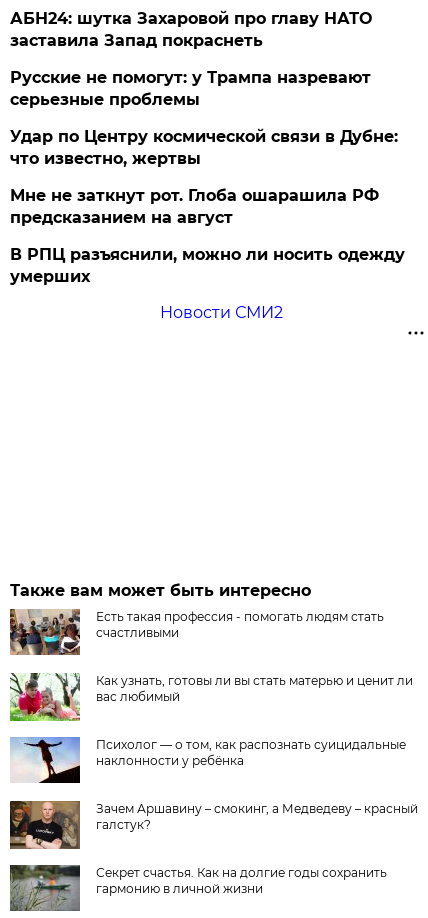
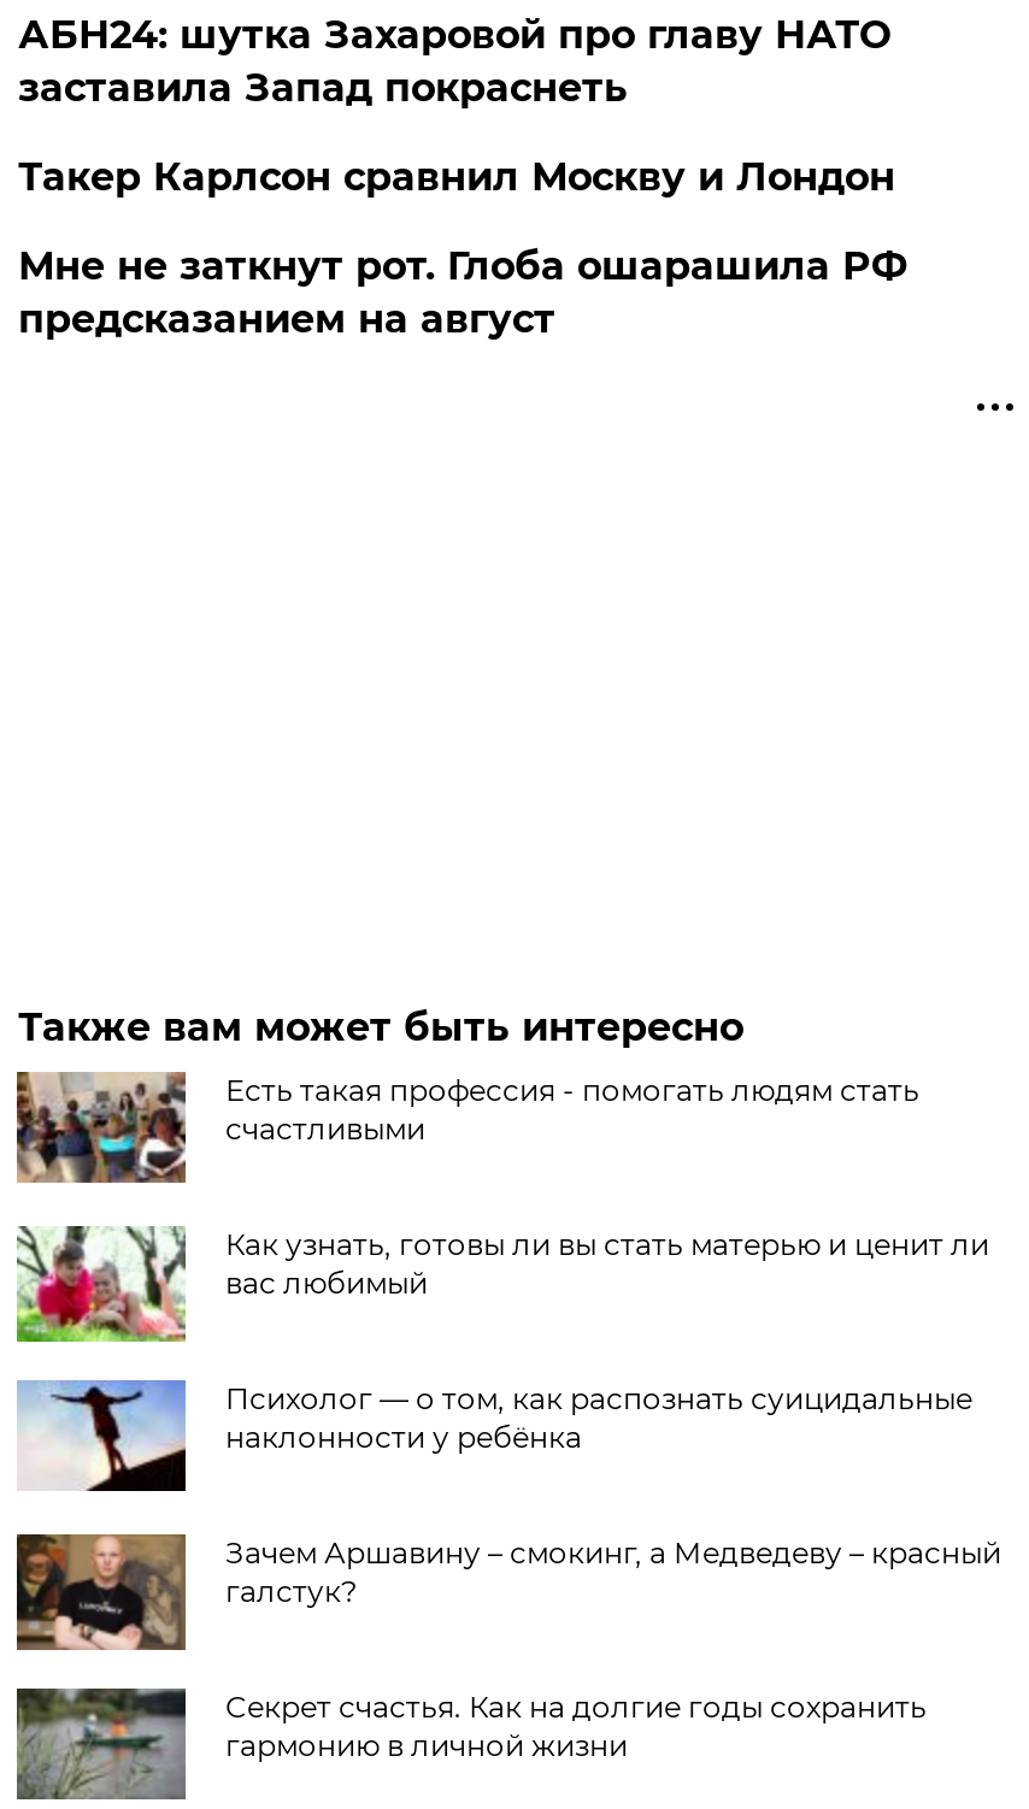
- Русские не помогут: у Трампа назревают
- серьезные проблемы
- Удар по Центру космической связи в Дубне:
- что известно, жертвы
+ Такер Карлсон сравнил Москву и Лондон

- В РПЦ разъяснили, можно ли носить одежду
- умерших
- Новости СМИ2
